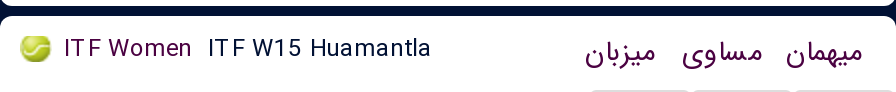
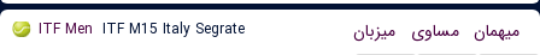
- ITF Women ITF W15 Huamantla
+ ITF Men ITF M15 Italy Segrate
